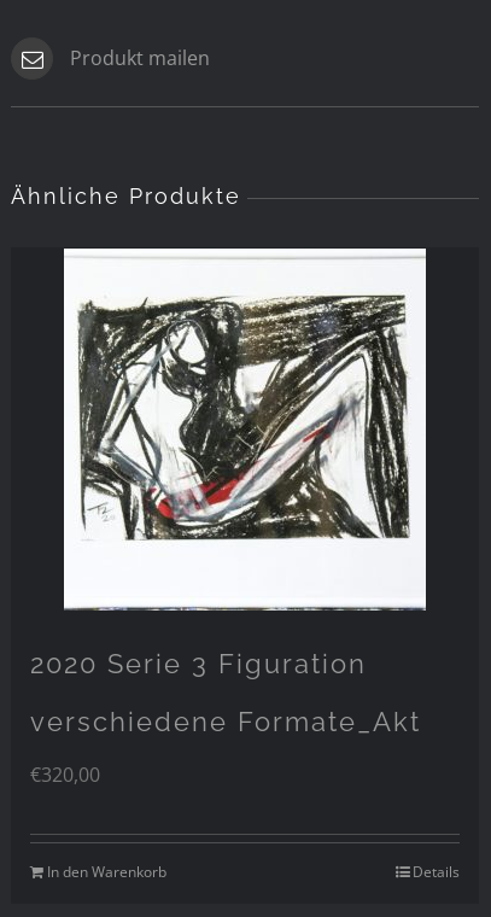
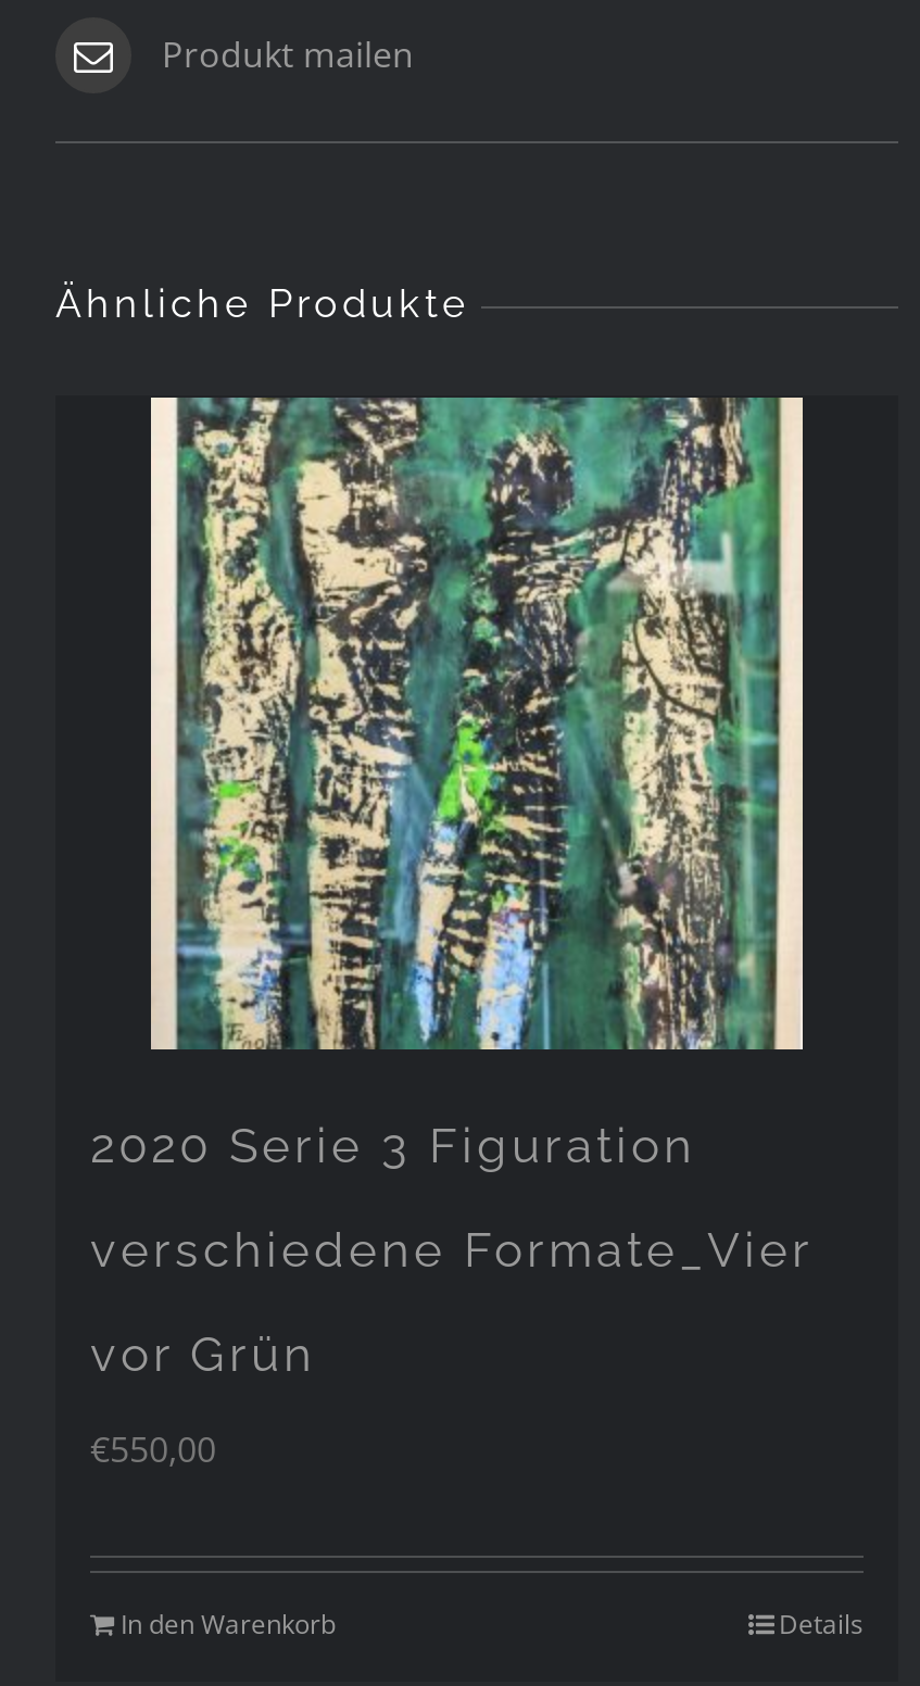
- [image]
+ [image]

- verschiedene Formate_Akt
- €320,00
+ verschiedene Formate_Vier
+ vor Grün
+ €550,00
